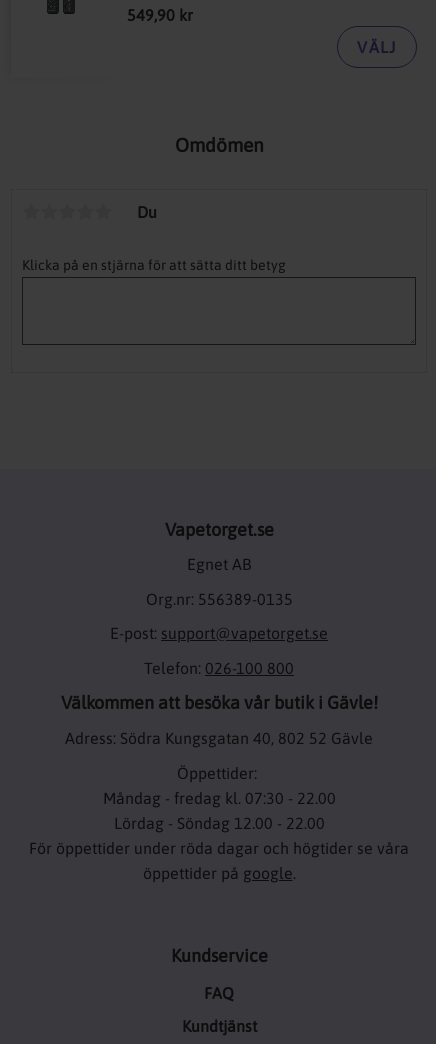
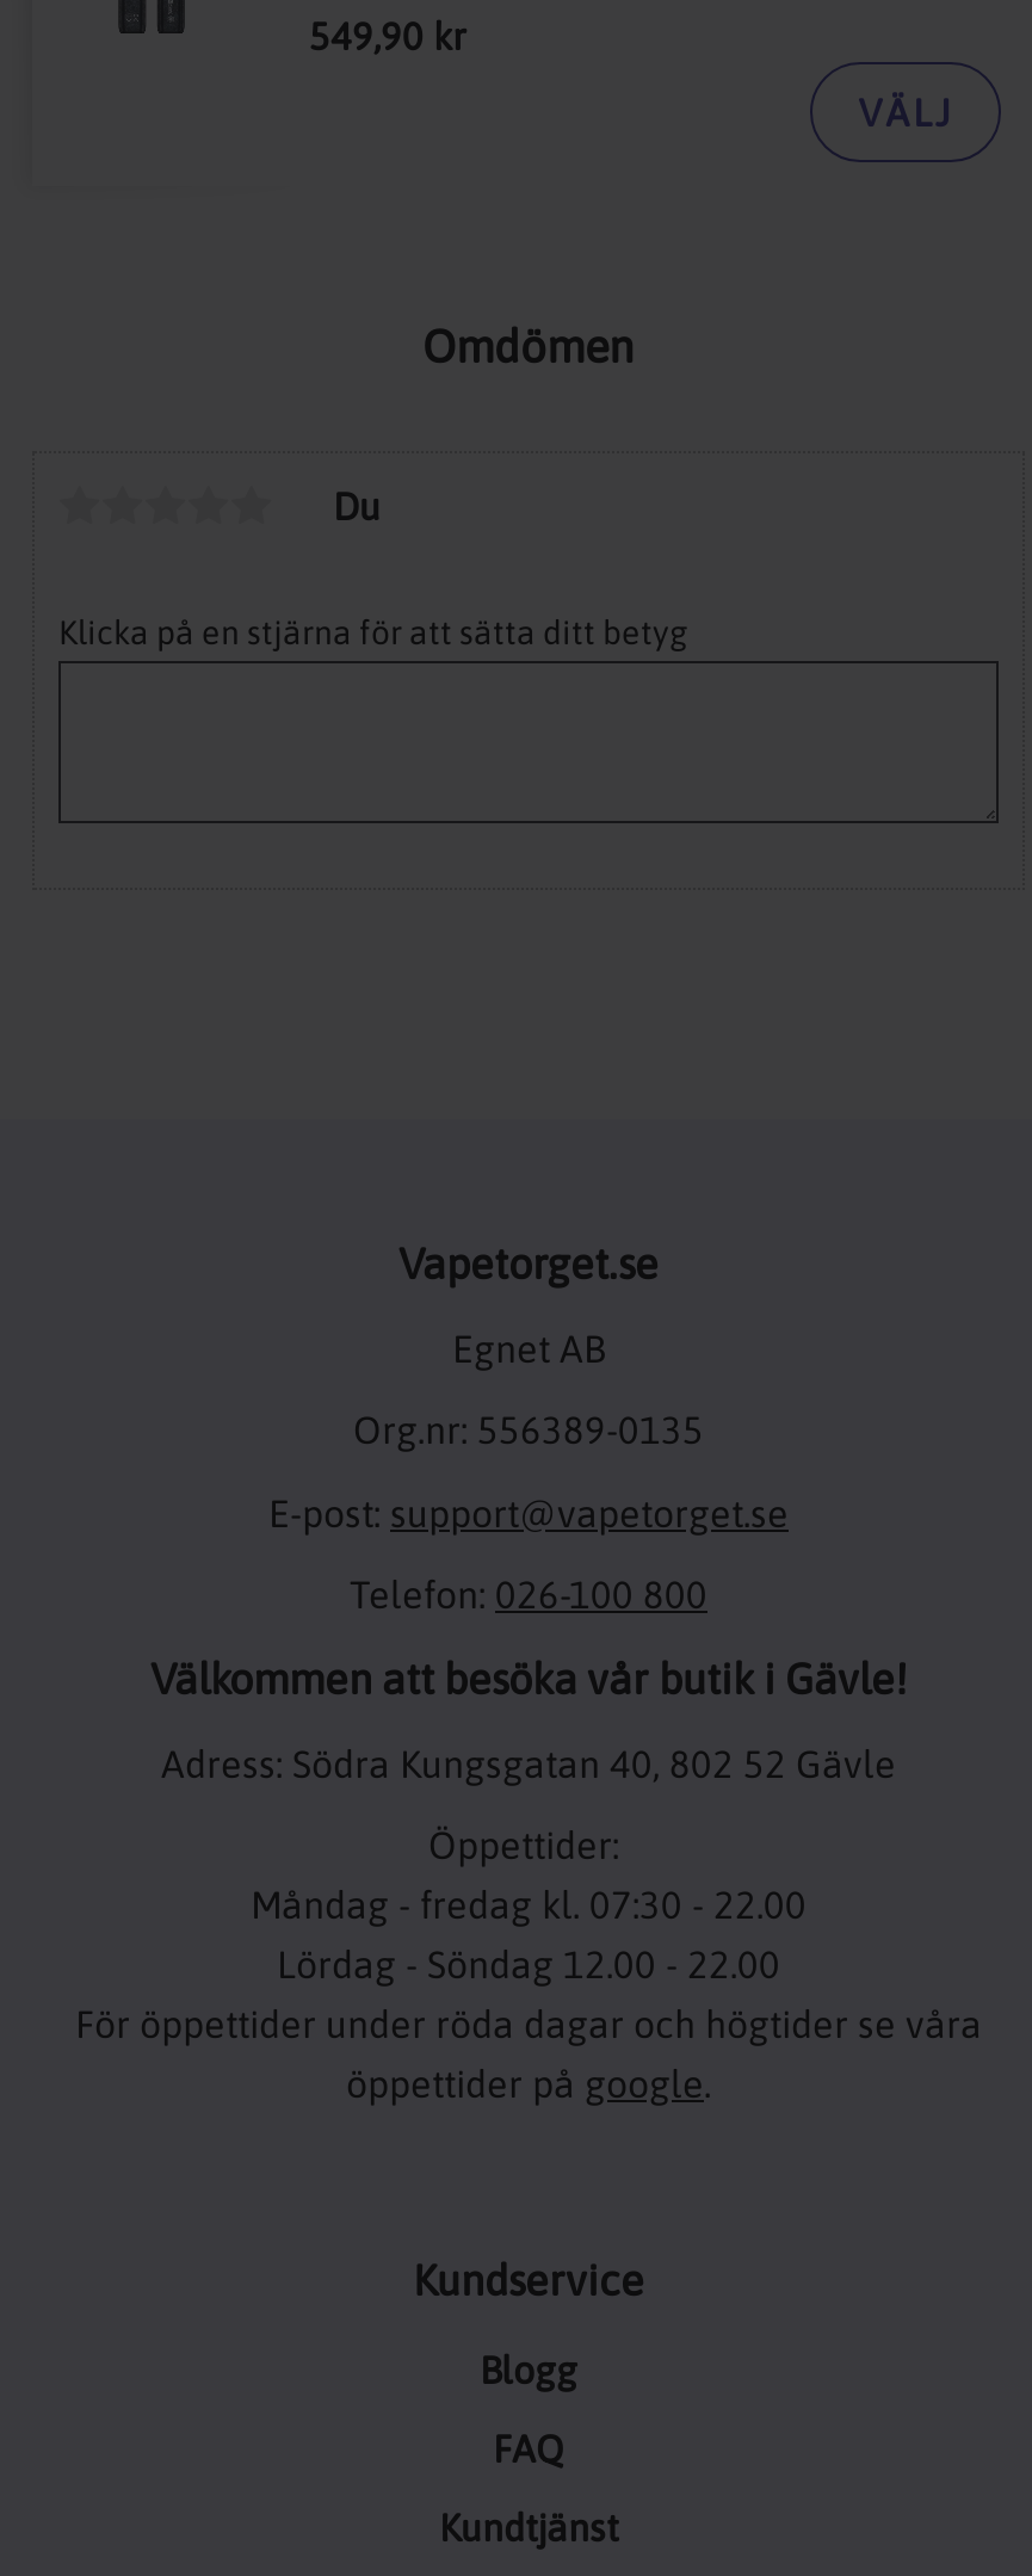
+ Blogg
